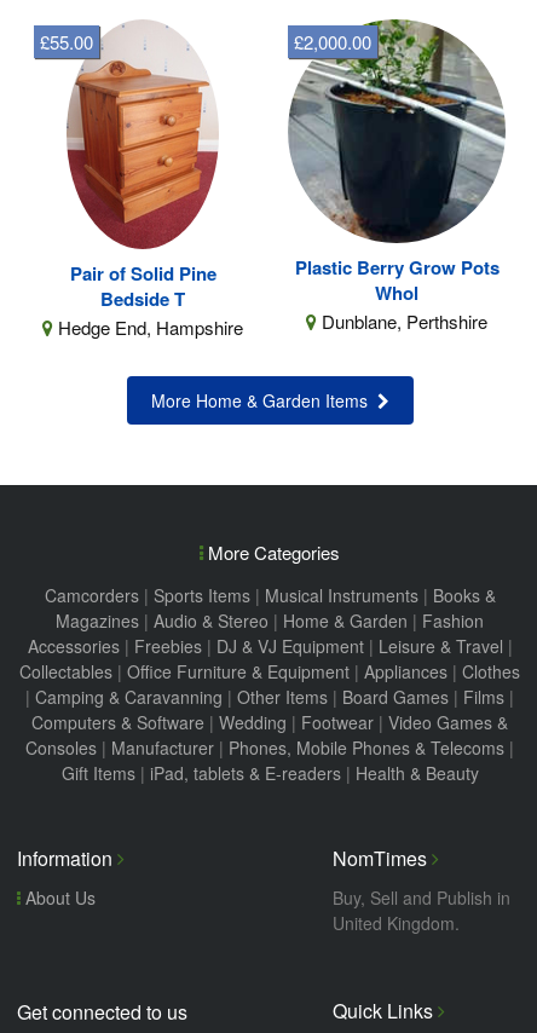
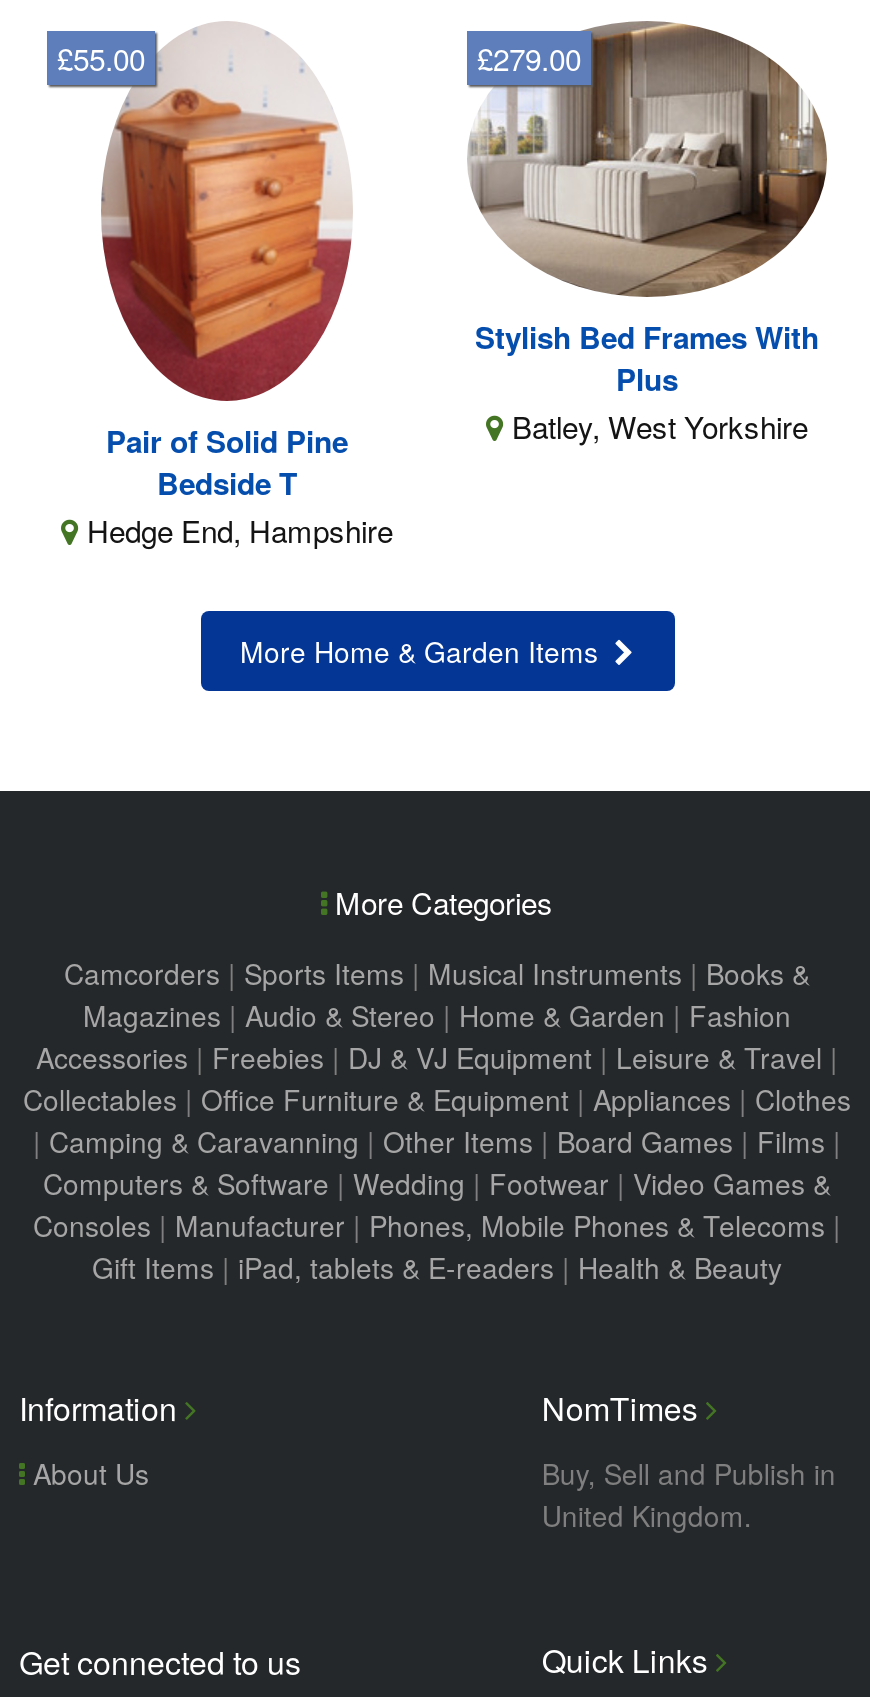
- [image]
- £2,000.00
+ [image]
+ £279.00

- Plastic Berry Grow Pots
- Whol
- Dunblane, Perthshire
+ Stylish Bed Frames With
+ Plus
+ Batley, West Yorkshire
